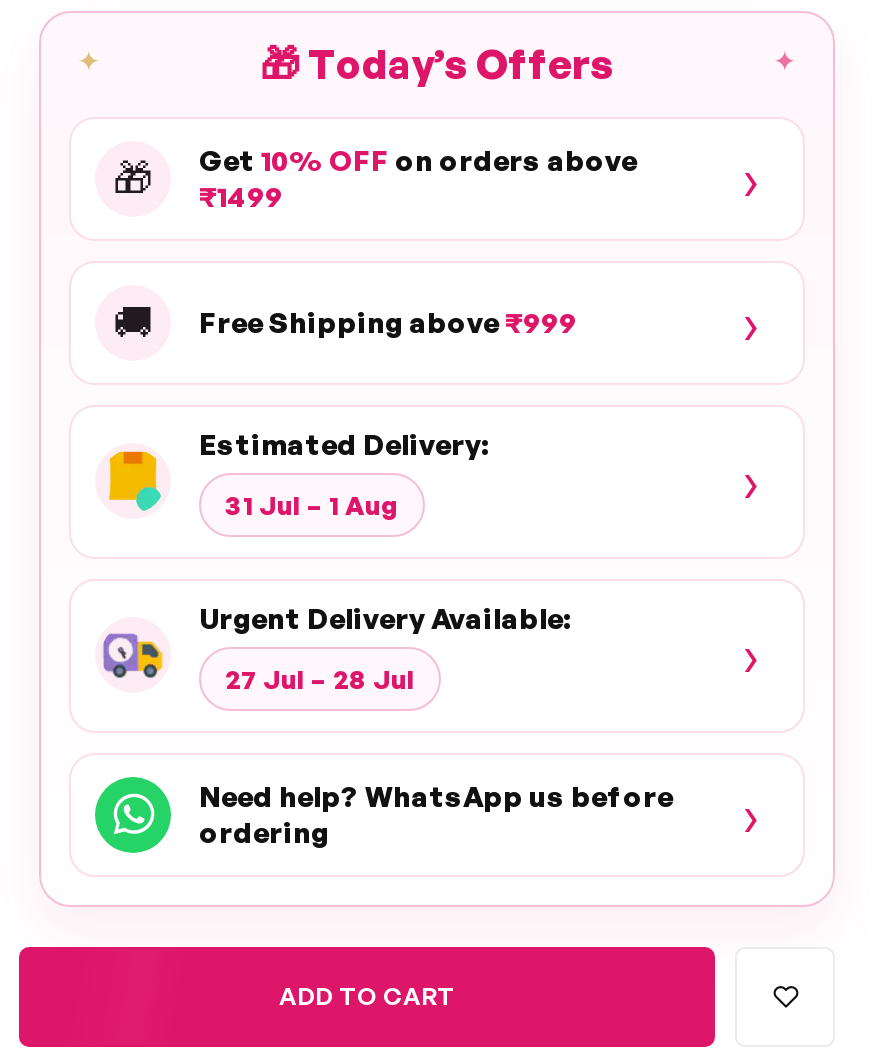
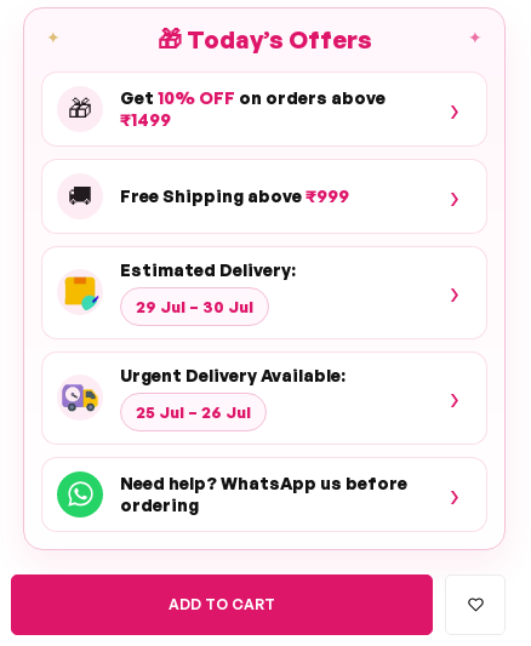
- 31 Jul – 1 Aug
+ 29 Jul – 30 Jul

- 27 Jul – 28 Jul
+ 25 Jul – 26 Jul
